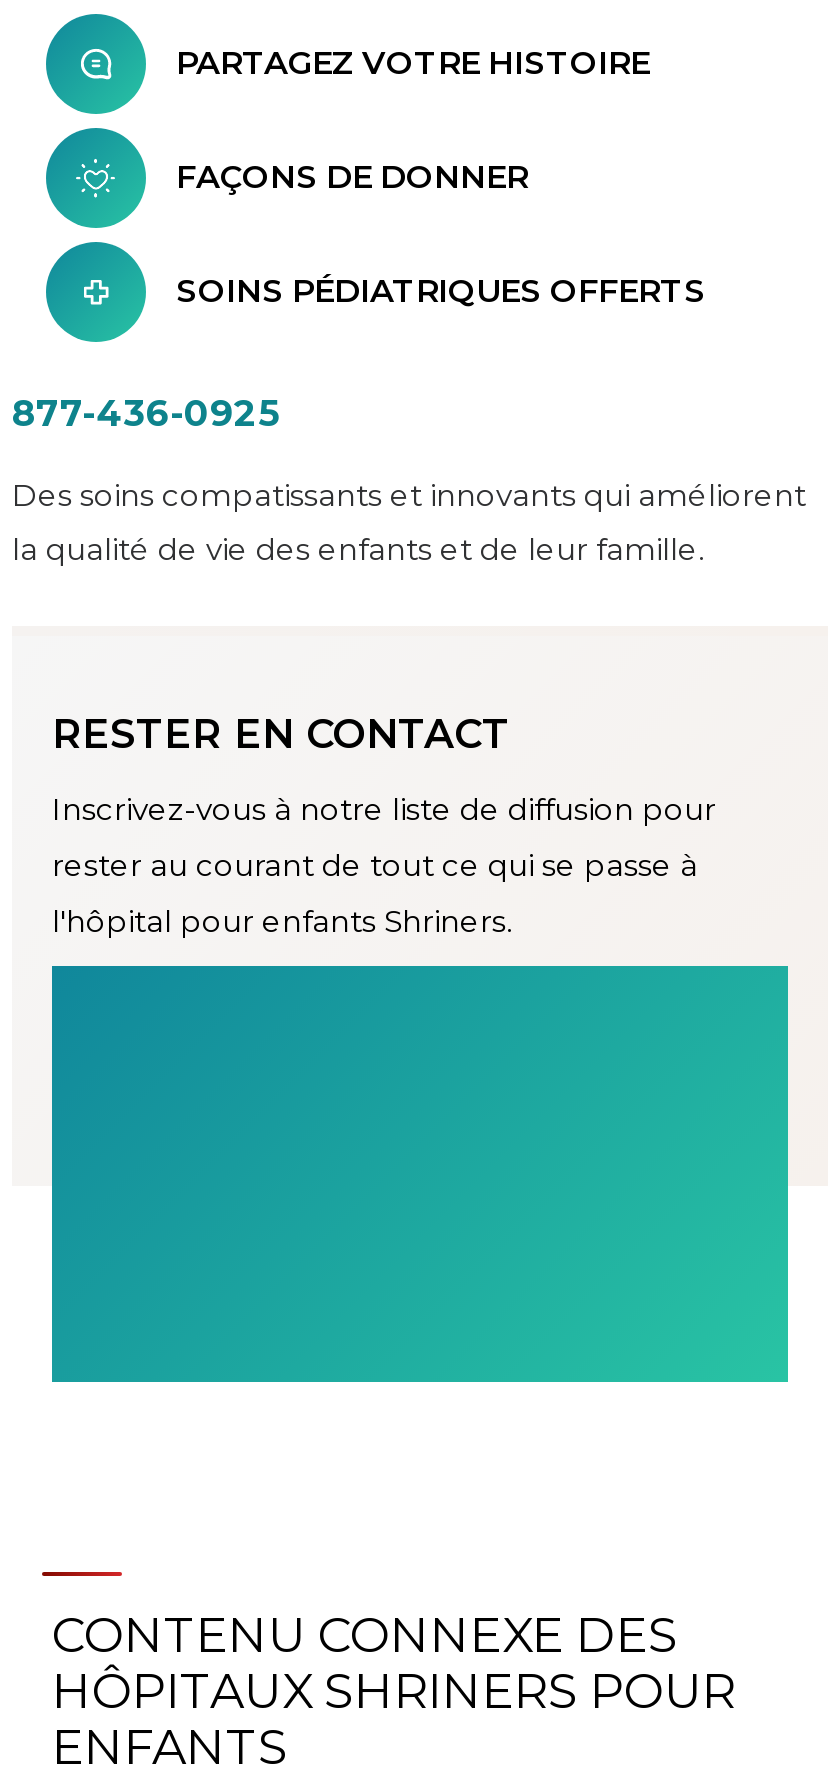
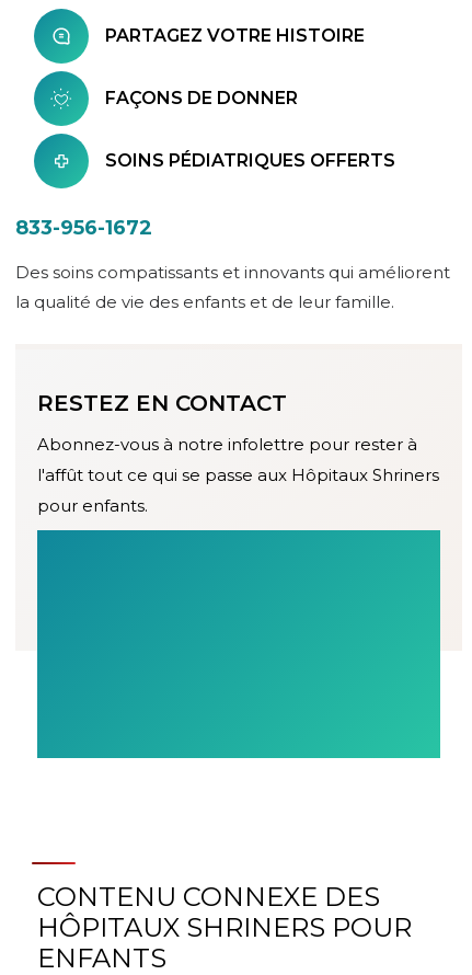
- 877-436-0925
+ 833-956-1672

- RESTER EN CONTACT
+ RESTEZ EN CONTACT

- Inscrivez-vous à notre liste de diffusion pour
+ Abonnez-vous à notre infolettre pour rester à

- rester au courant de tout ce qui se passe à
+ l'affût tout ce qui se passe aux Hôpitaux Shriners

- l'hôpital pour enfants Shriners.
+ pour enfants.
